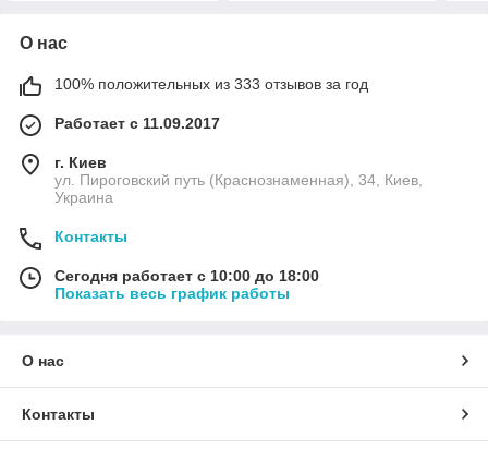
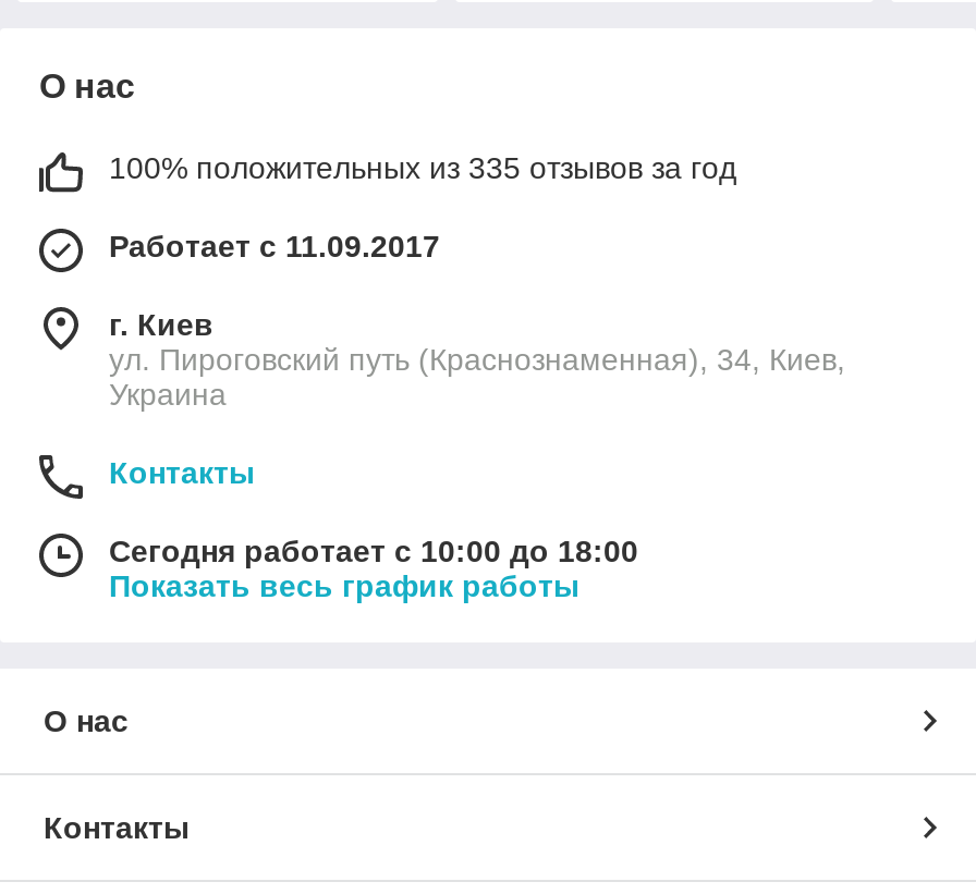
- 100% положительных из 333 отзывов за год
+ 100% положительных из 335 отзывов за год
